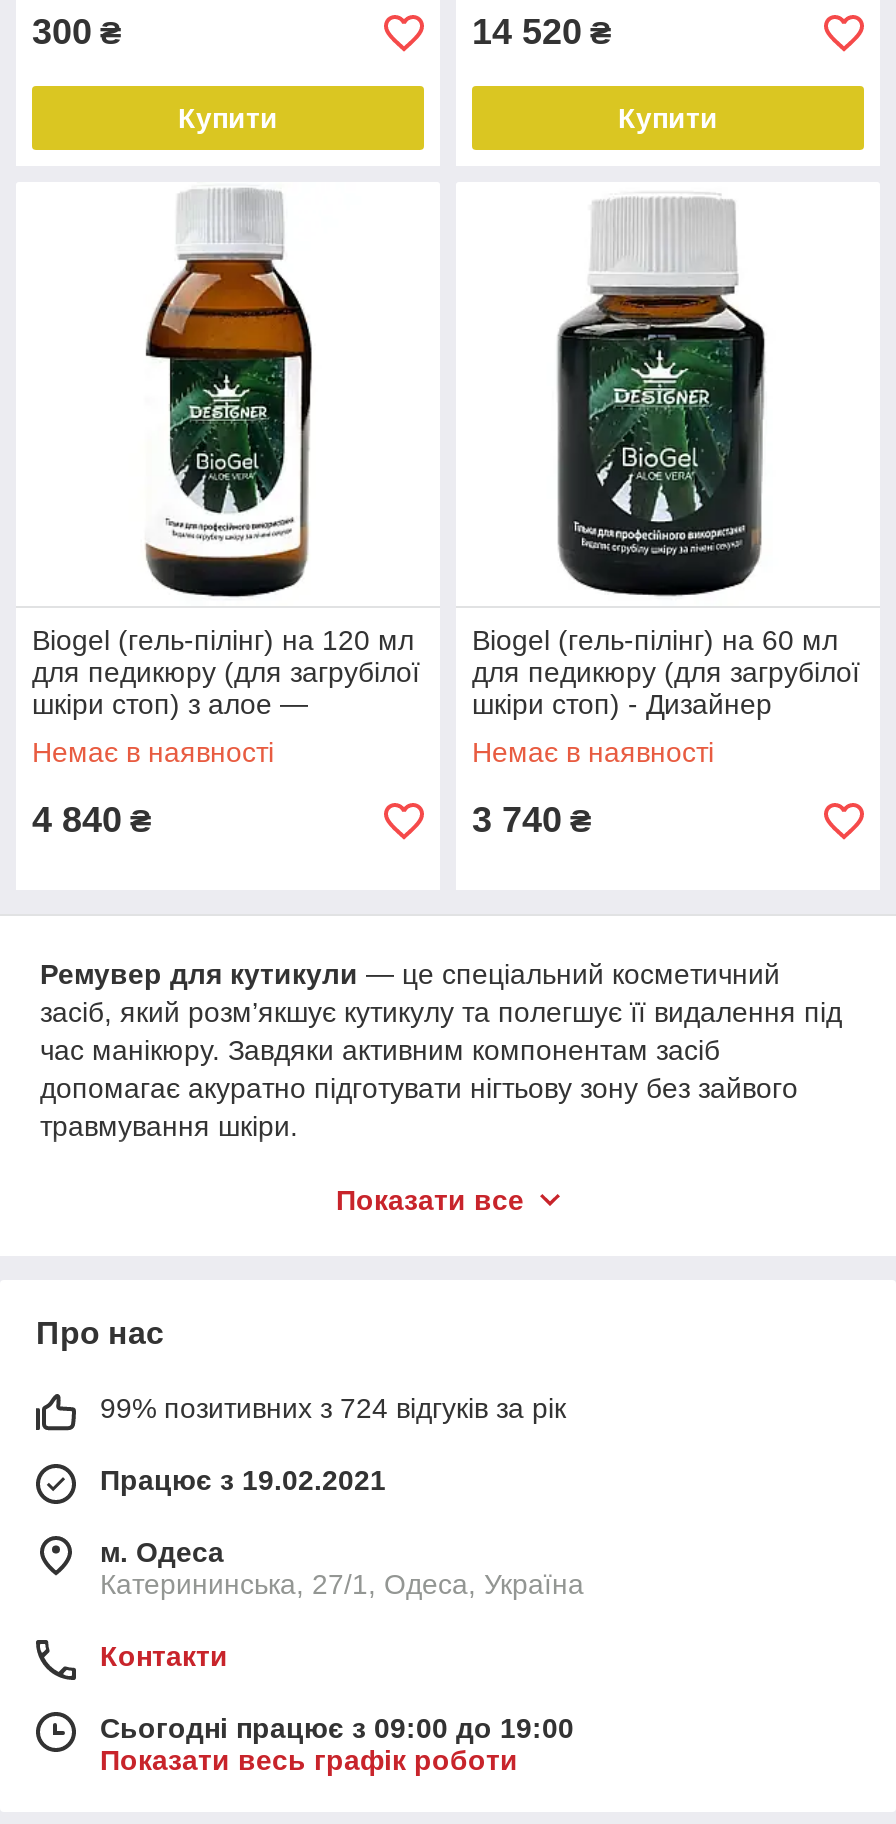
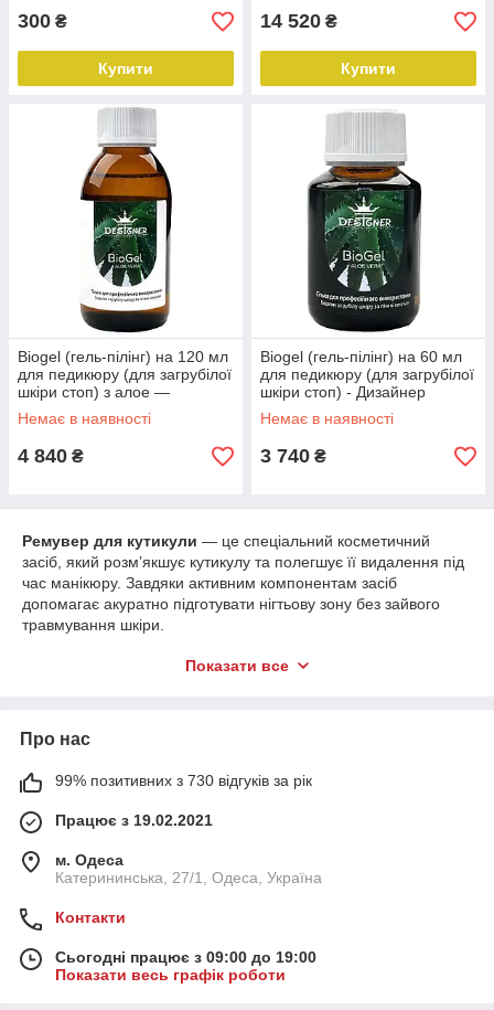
- 99% позитивних з 724 відгуків за рік
+ 99% позитивних з 730 відгуків за рік
